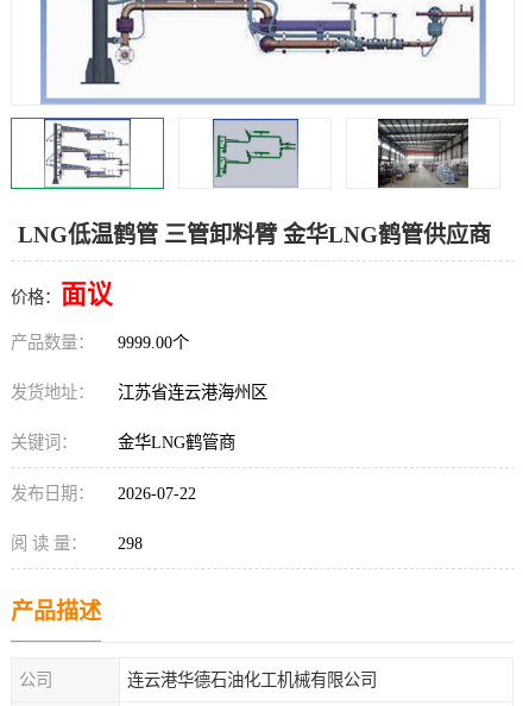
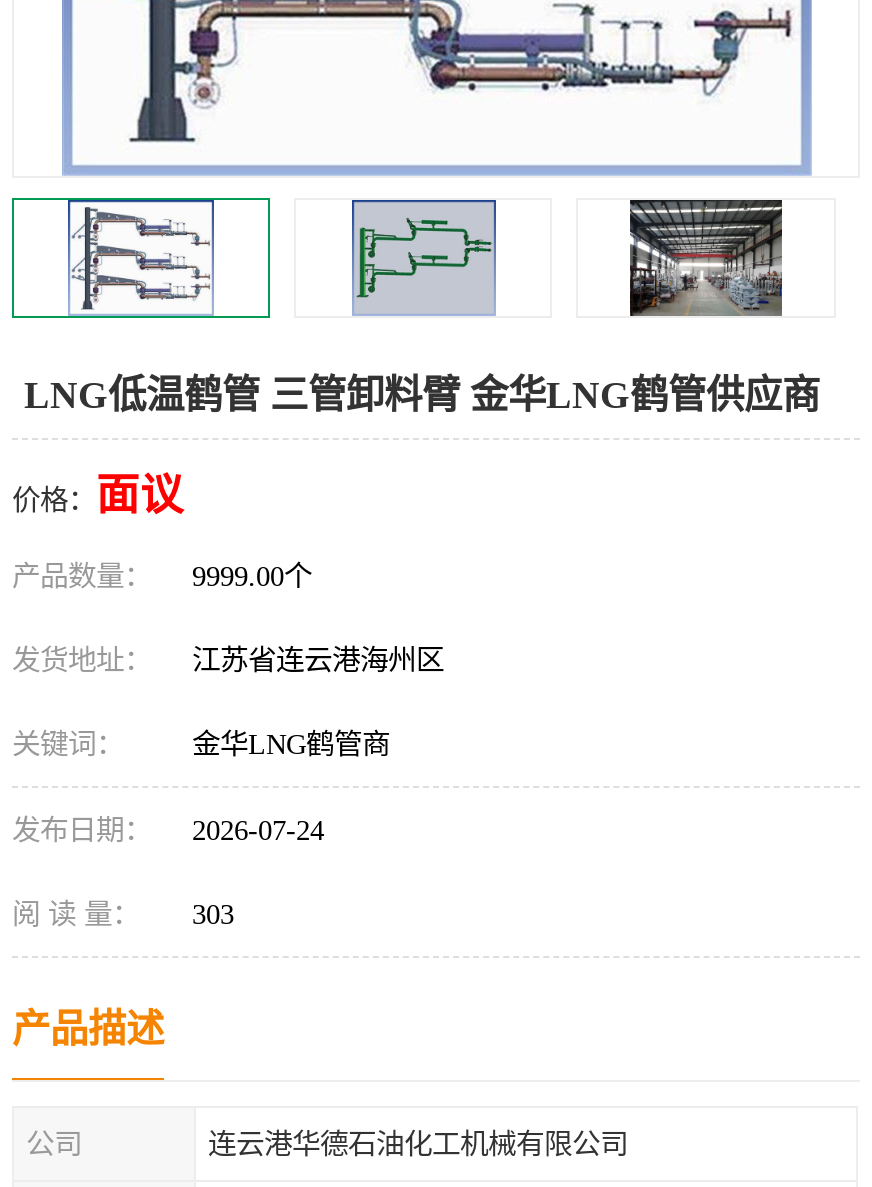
- 发布日期： 2026-07-22
+ 发布日期： 2026-07-24

- 阅 读 量： 298
+ 阅 读 量： 303
